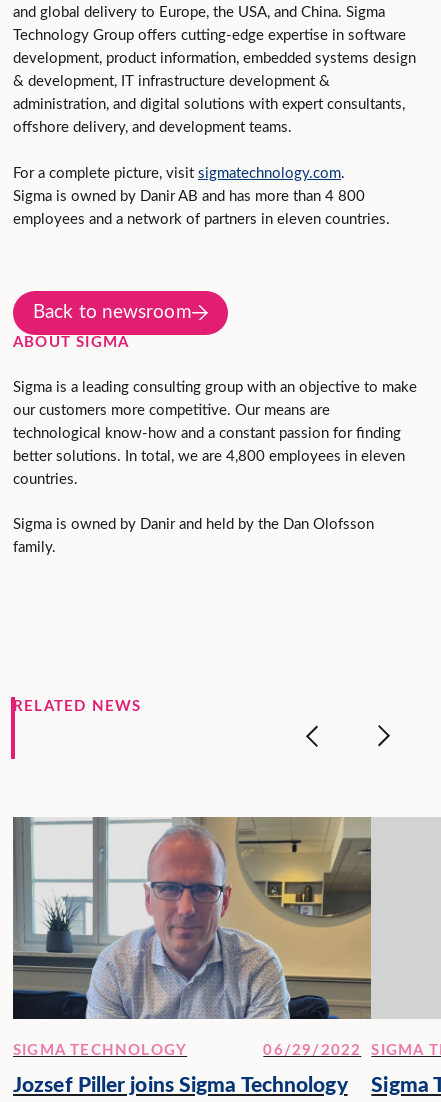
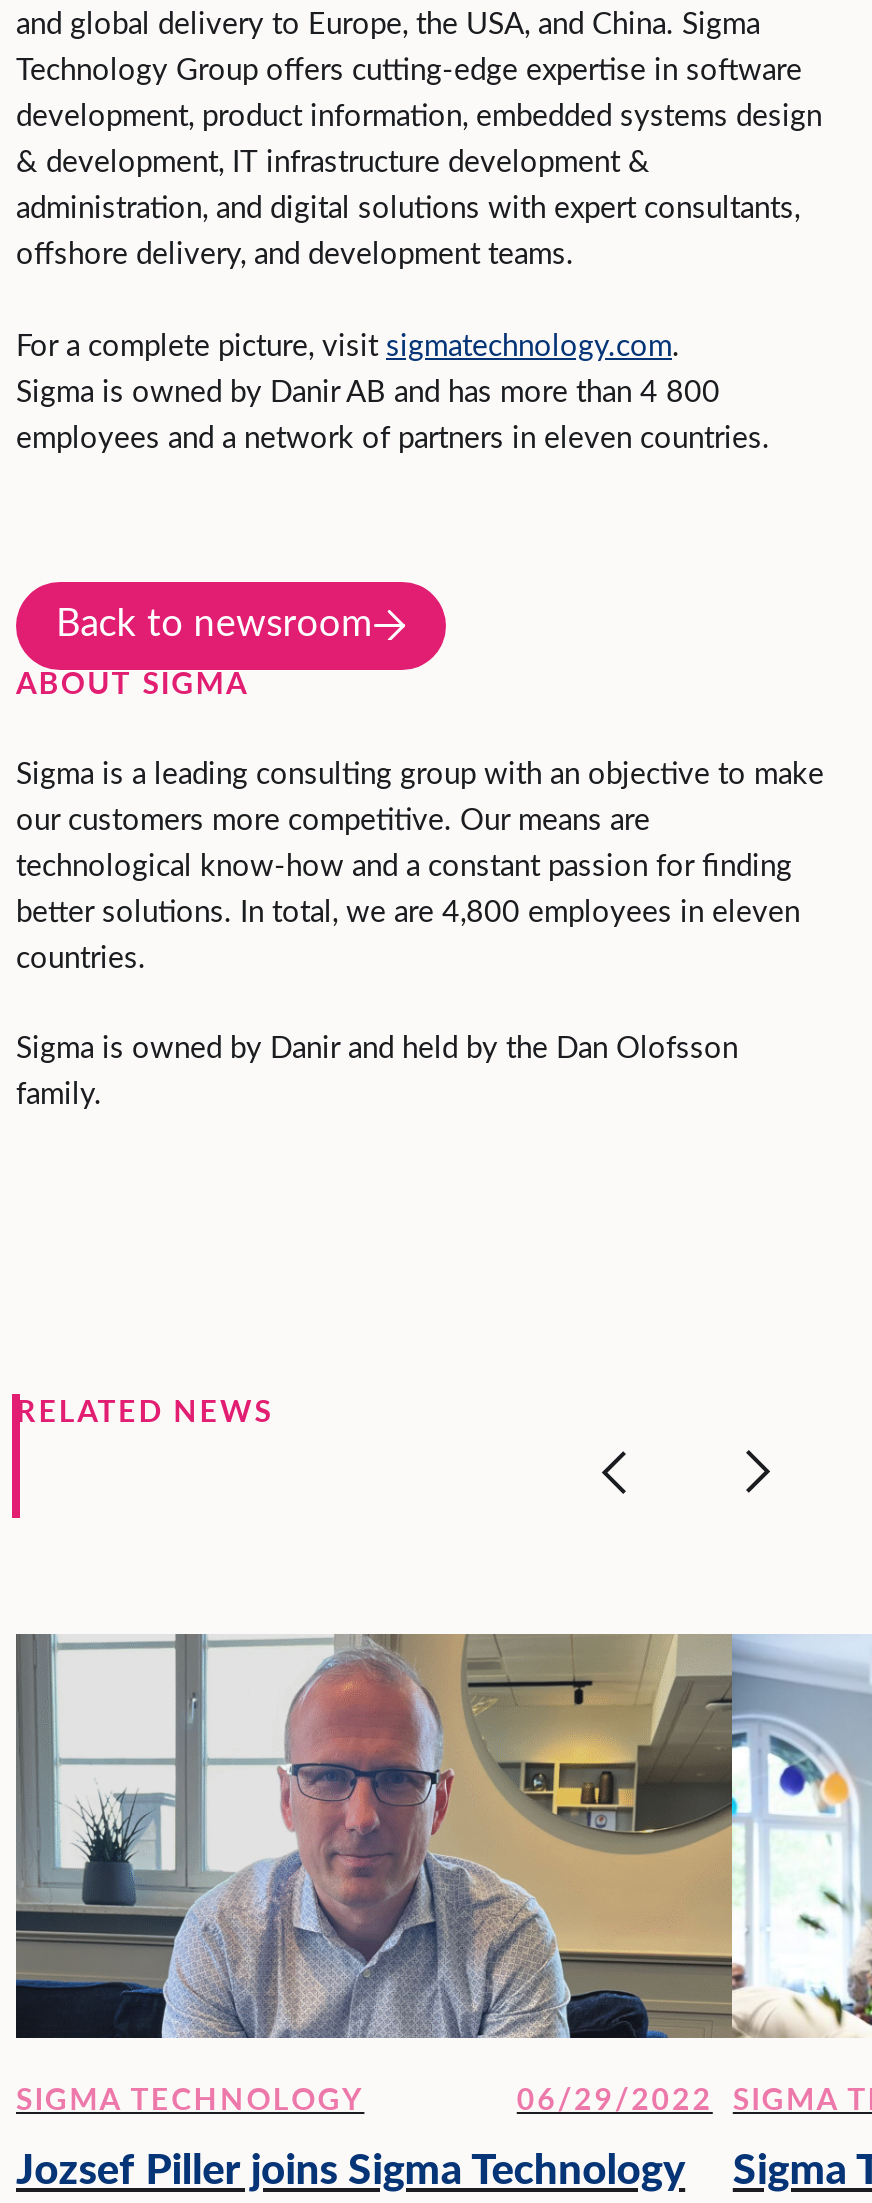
+ [image]
